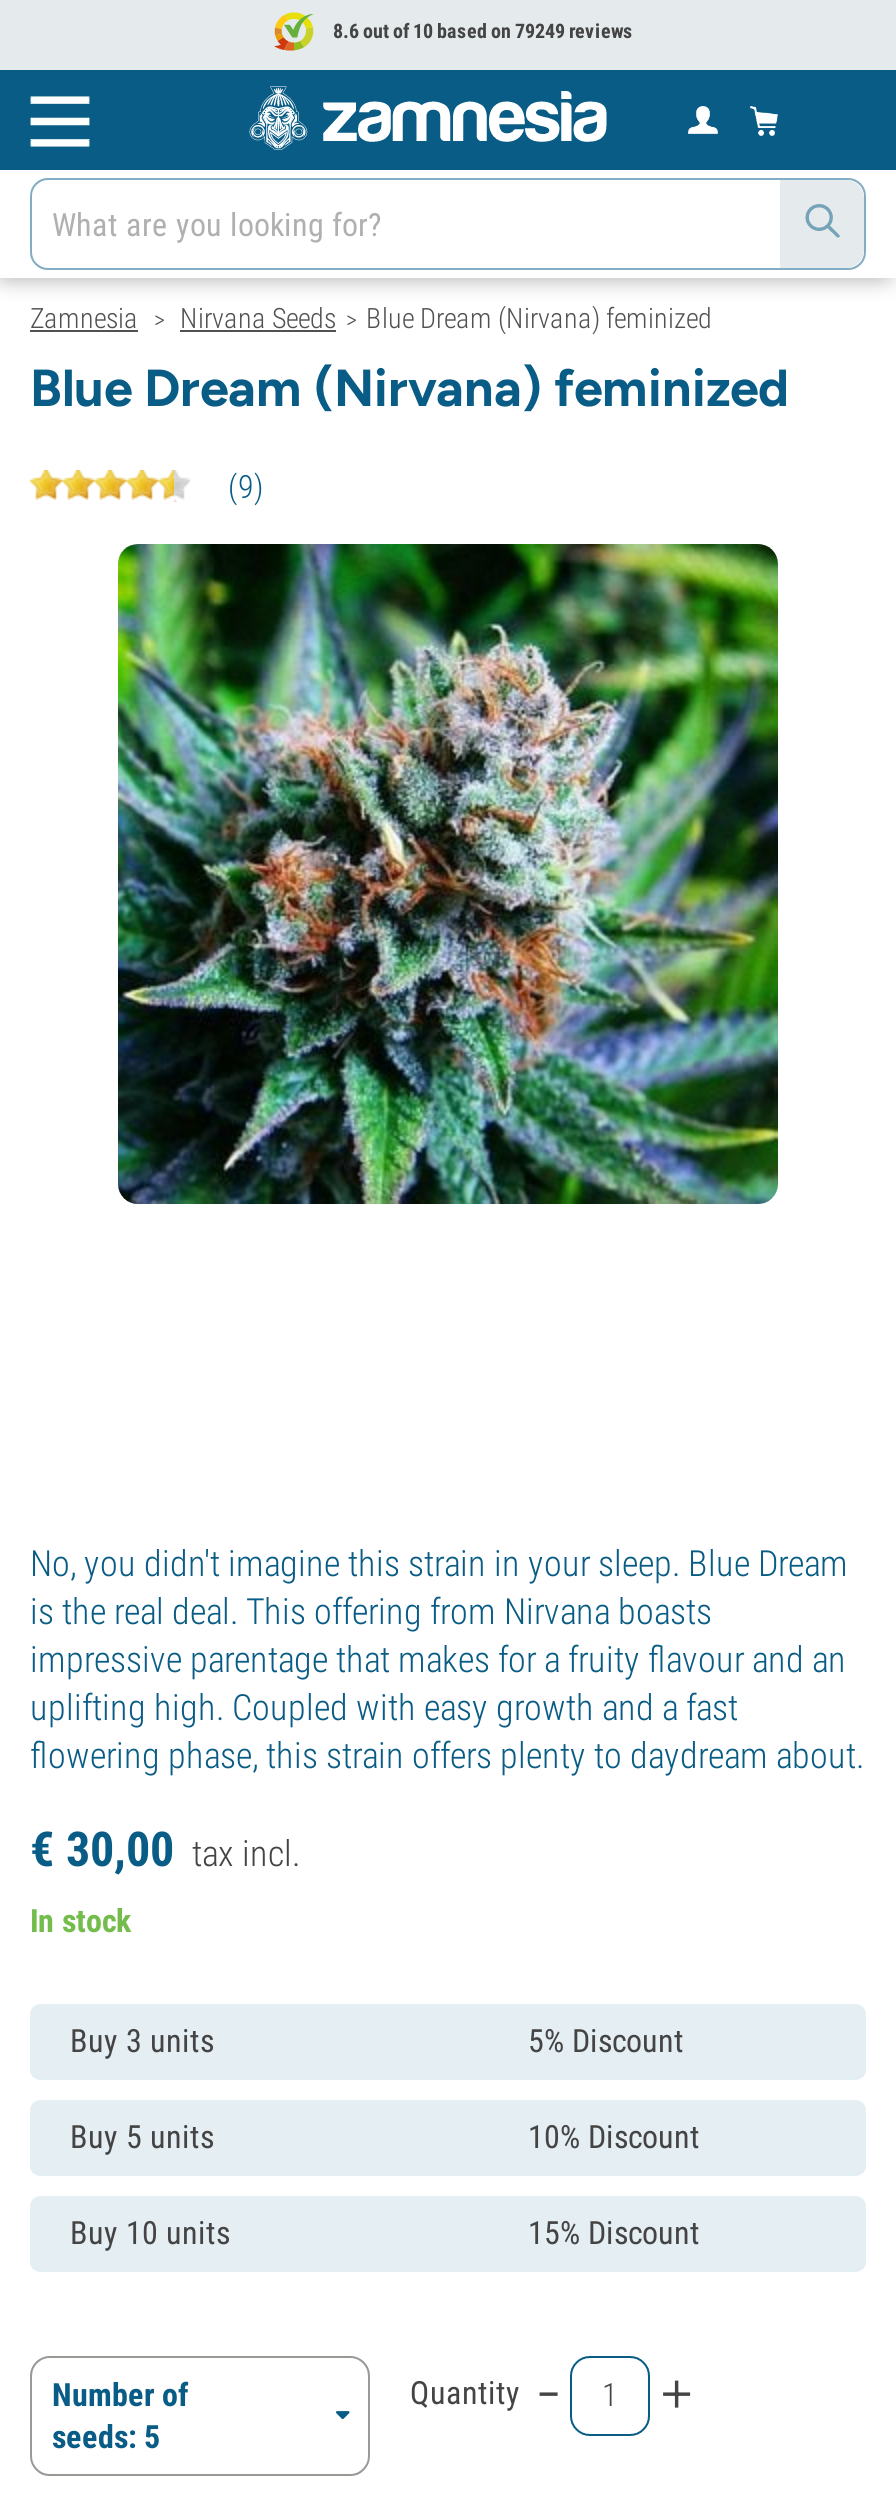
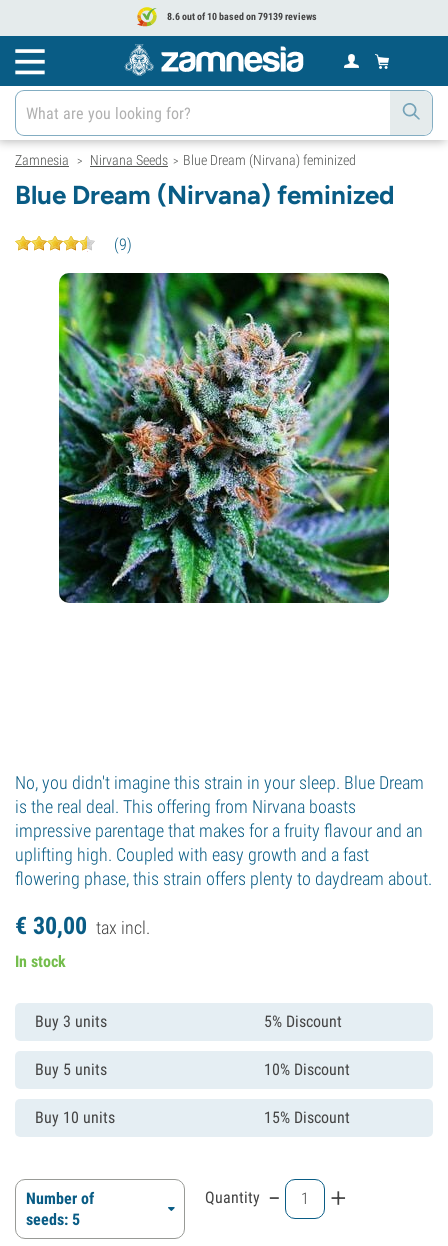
- 8.6 out of 10 based on 79249 reviews
+ 8.6 out of 10 based on 79139 reviews
